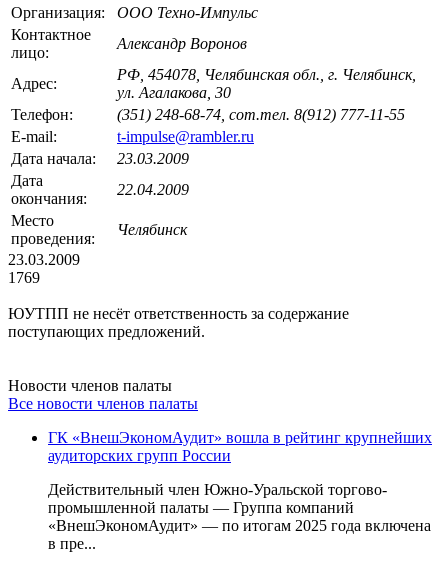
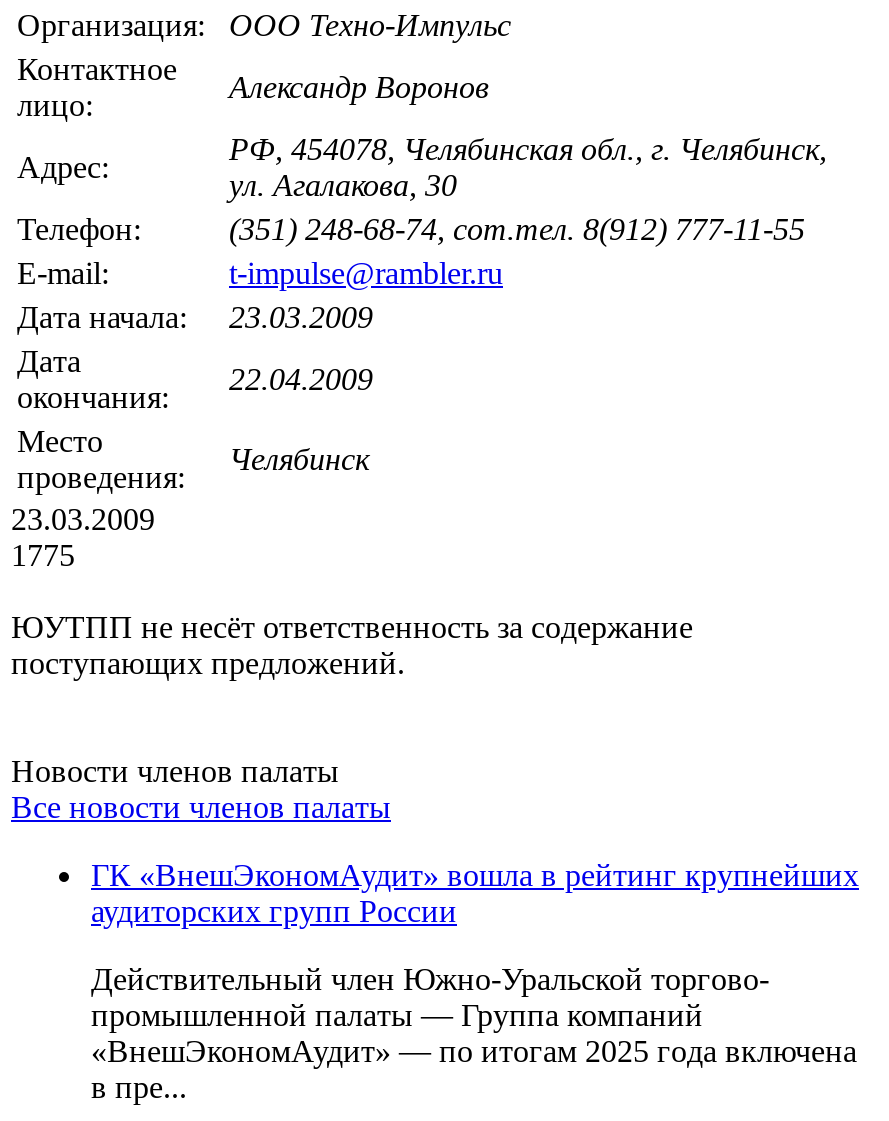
- 1769
+ 1775
